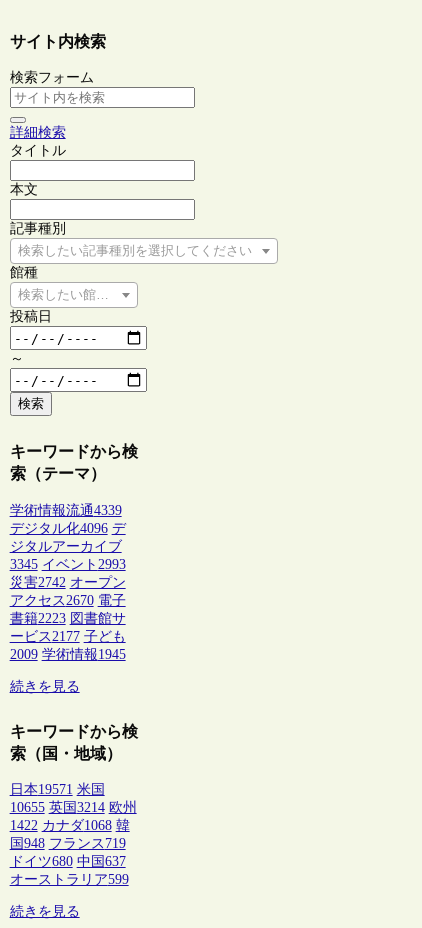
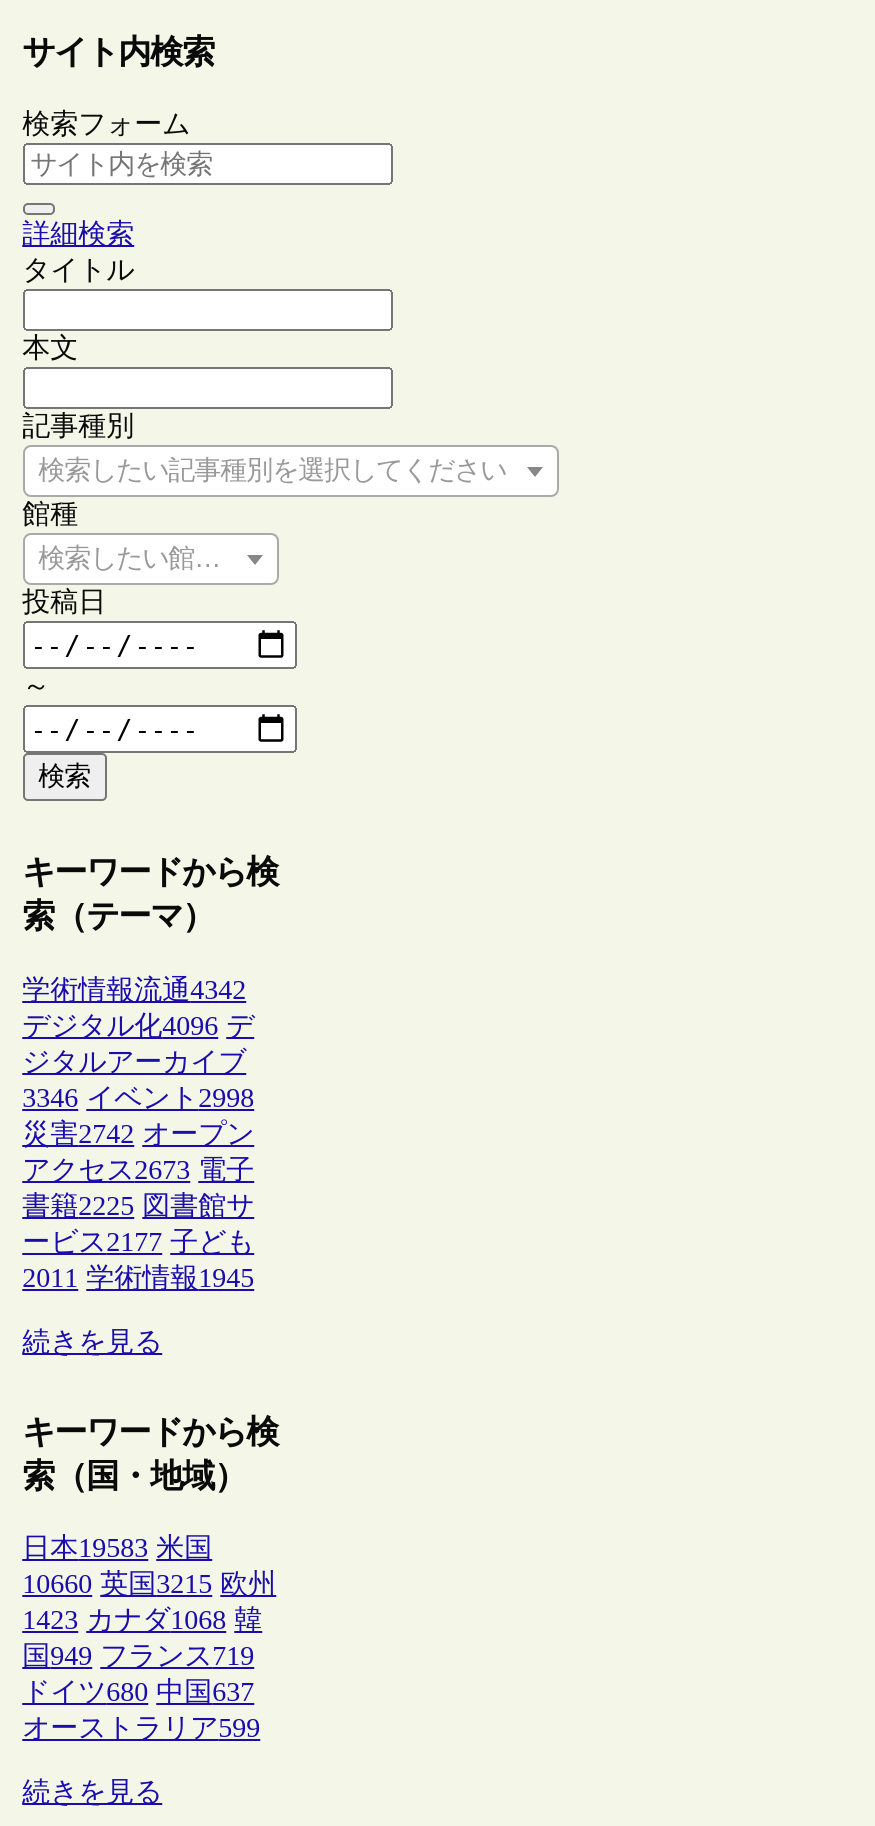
- 学術情報流通4339
+ 学術情報流通4342

- 3345 イベント2993
+ 3346 イベント2998

- アクセス2670 電子
+ アクセス2673 電子

- 書籍2223 図書館サ
+ 書籍2225 図書館サ

- 2009 学術情報1945
+ 2011 学術情報1945

- 日本19571 米国
+ 日本19583 米国

- 10655 英国3214 欧州
+ 10660 英国3215 欧州

- 1422 カナダ1068 韓
+ 1423 カナダ1068 韓

- 国948 フランス719
+ 国949 フランス719
